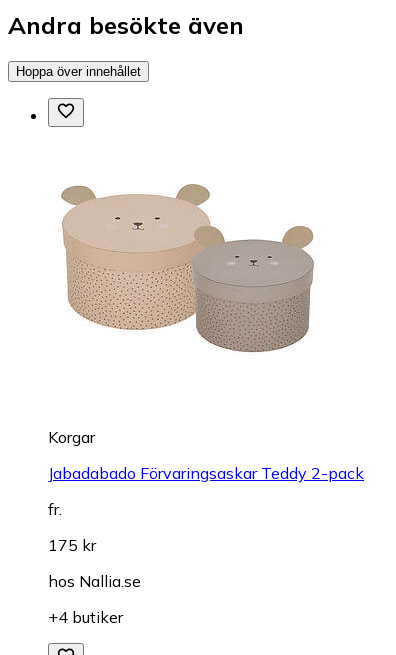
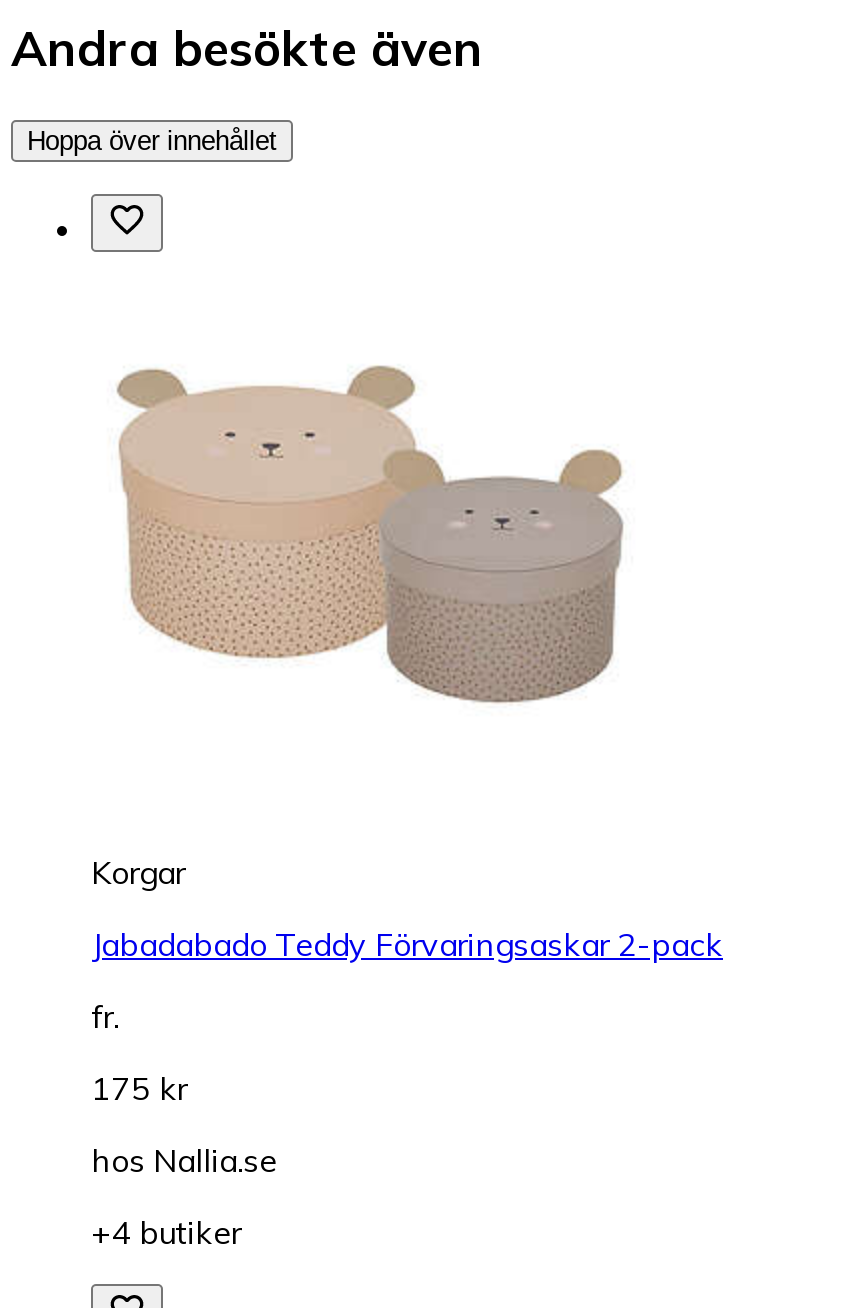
- Jabadabado Förvaringsaskar Teddy 2-pack
+ Jabadabado Teddy Förvaringsaskar 2-pack
